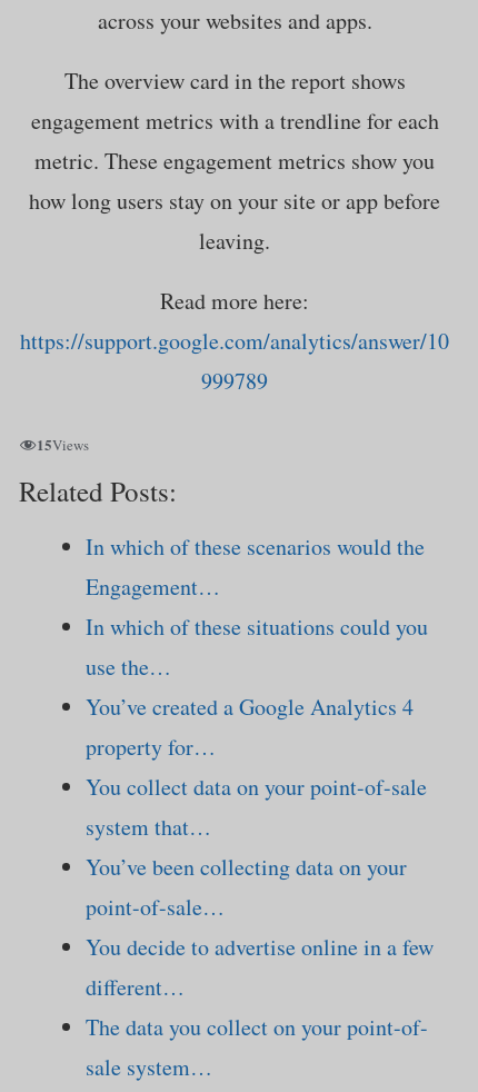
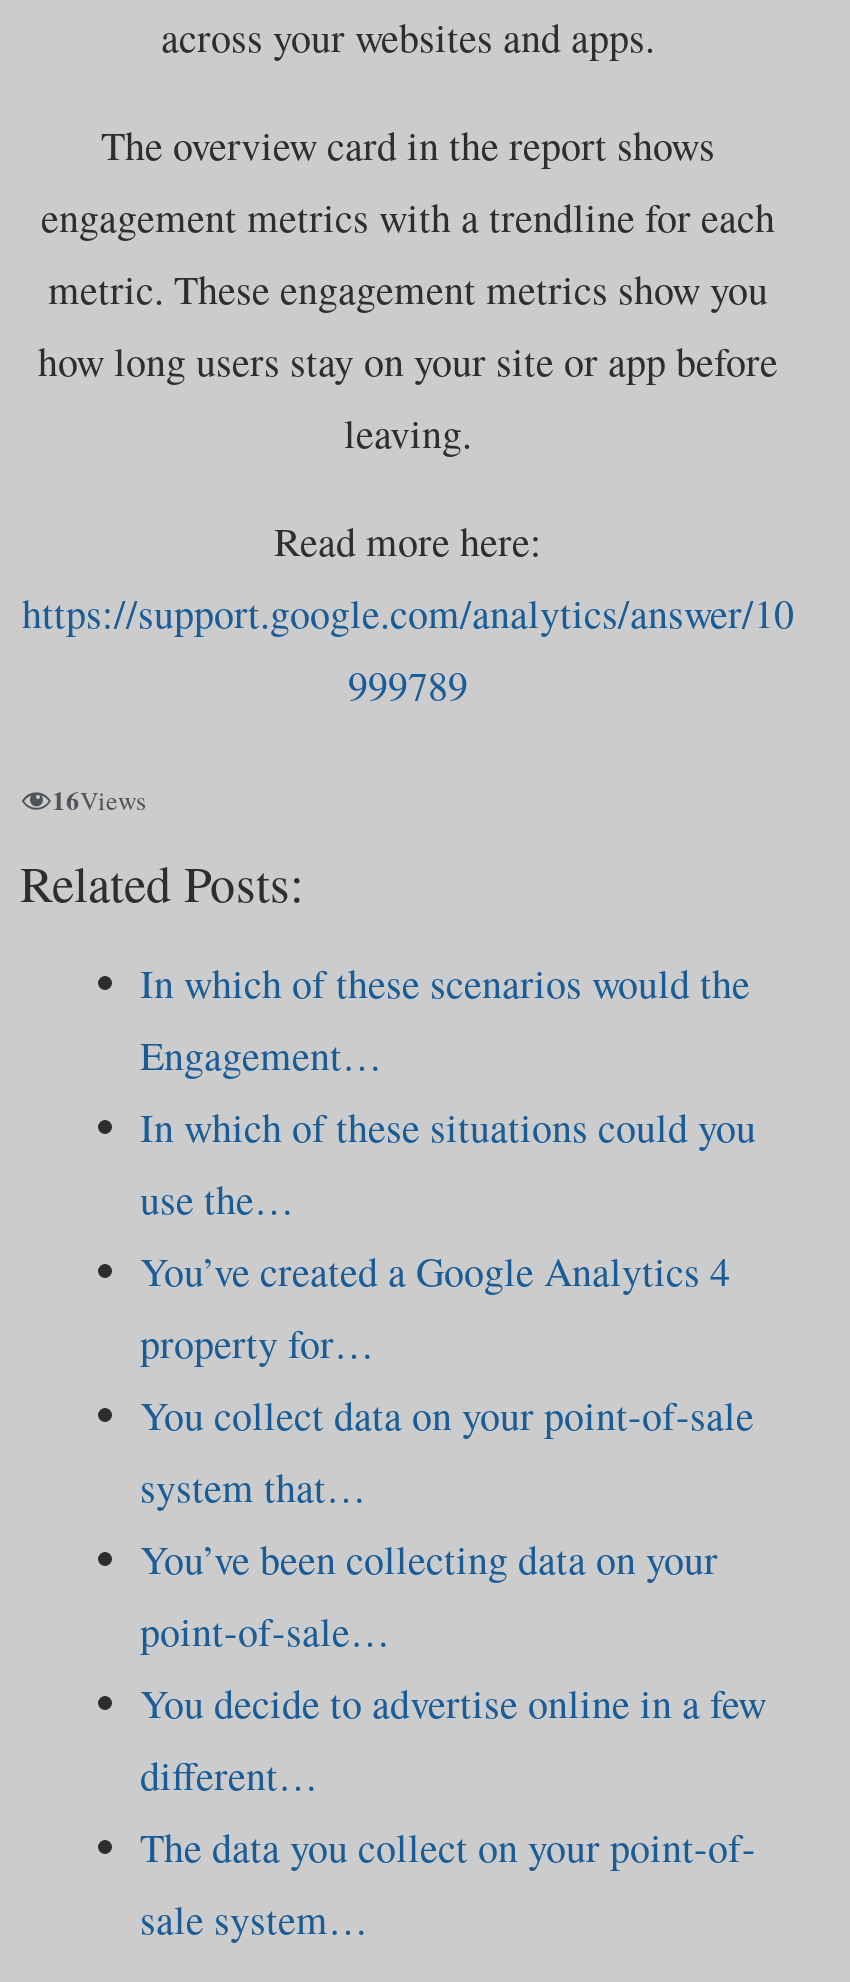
- 15Views
+ 16Views
